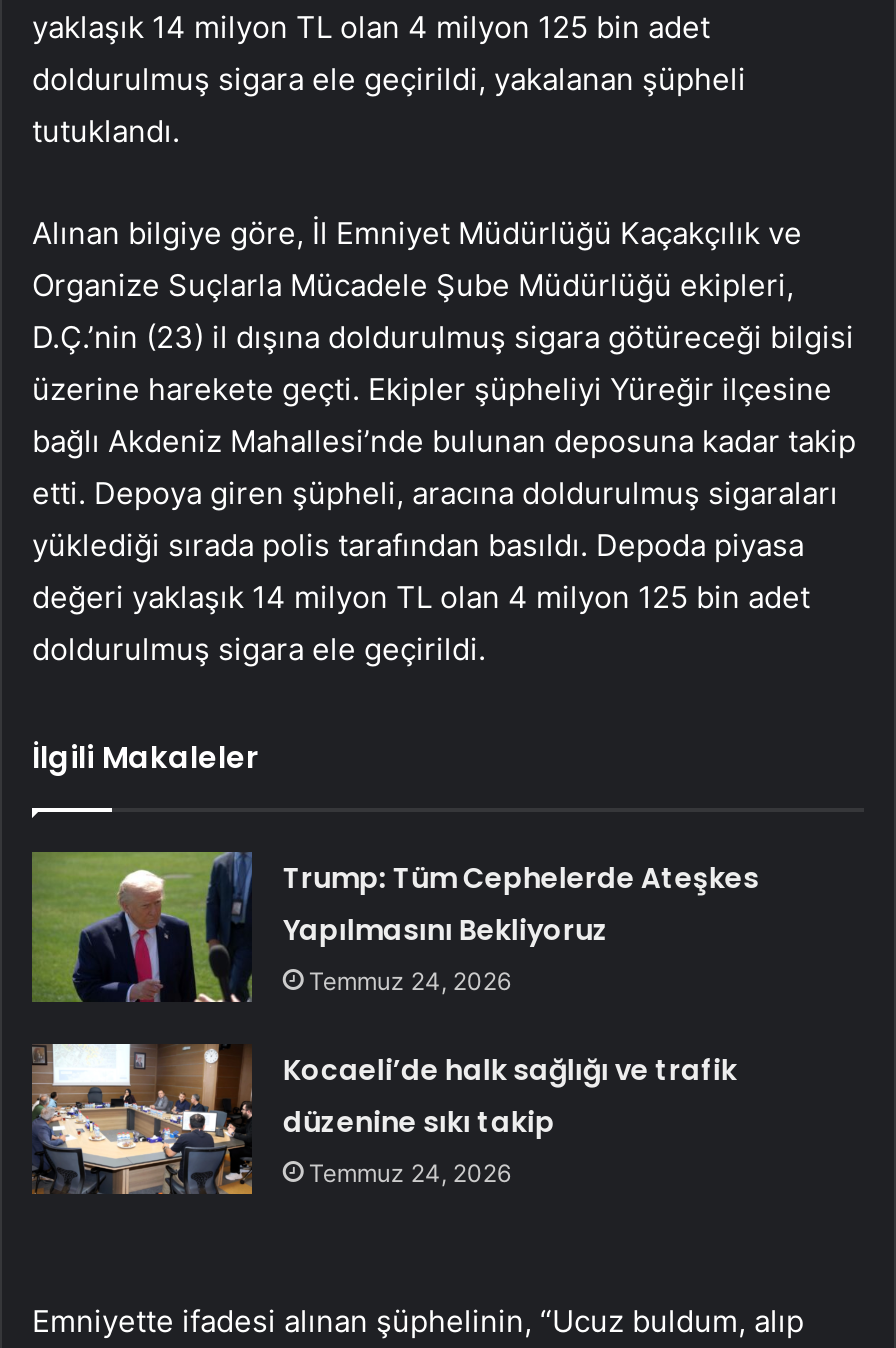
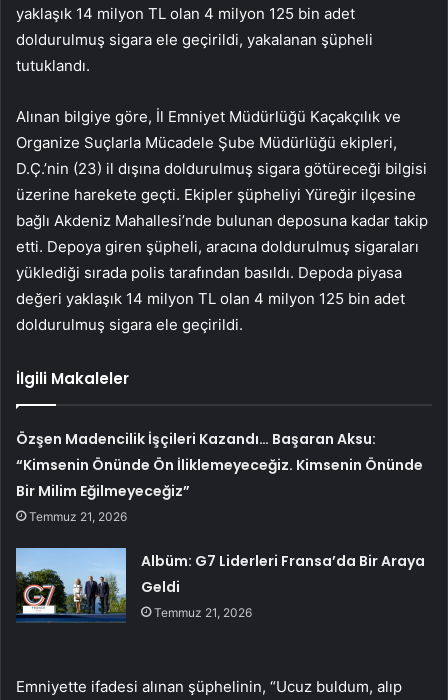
- Trump: Tüm Cephelerde Ateşkes
- Yapılmasını Bekliyoruz
- Temmuz 24, 2026
+ Özşen Madencilik İşçileri Kazandı… Başaran Aksu:
+ “Kimsenin Önünde Ön İliklemeyeceğiz. Kimsenin Önünde
+ Bir Milim Eğilmeyeceğiz”
+ Temmuz 21, 2026

- [image]
- Kocaeli’de halk sağlığı ve trafik
- düzenine sıkı takip
- Temmuz 24, 2026
+ [image]
+ Albüm: G7 Liderleri Fransa’da Bir Araya
+ Geldi
+ Temmuz 21, 2026
